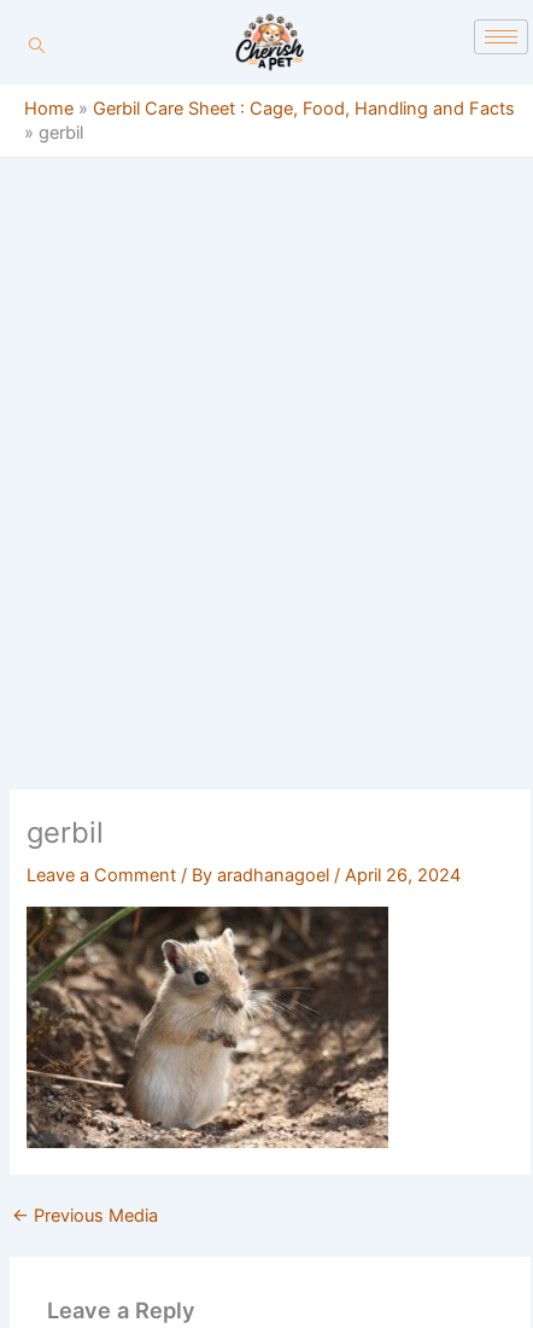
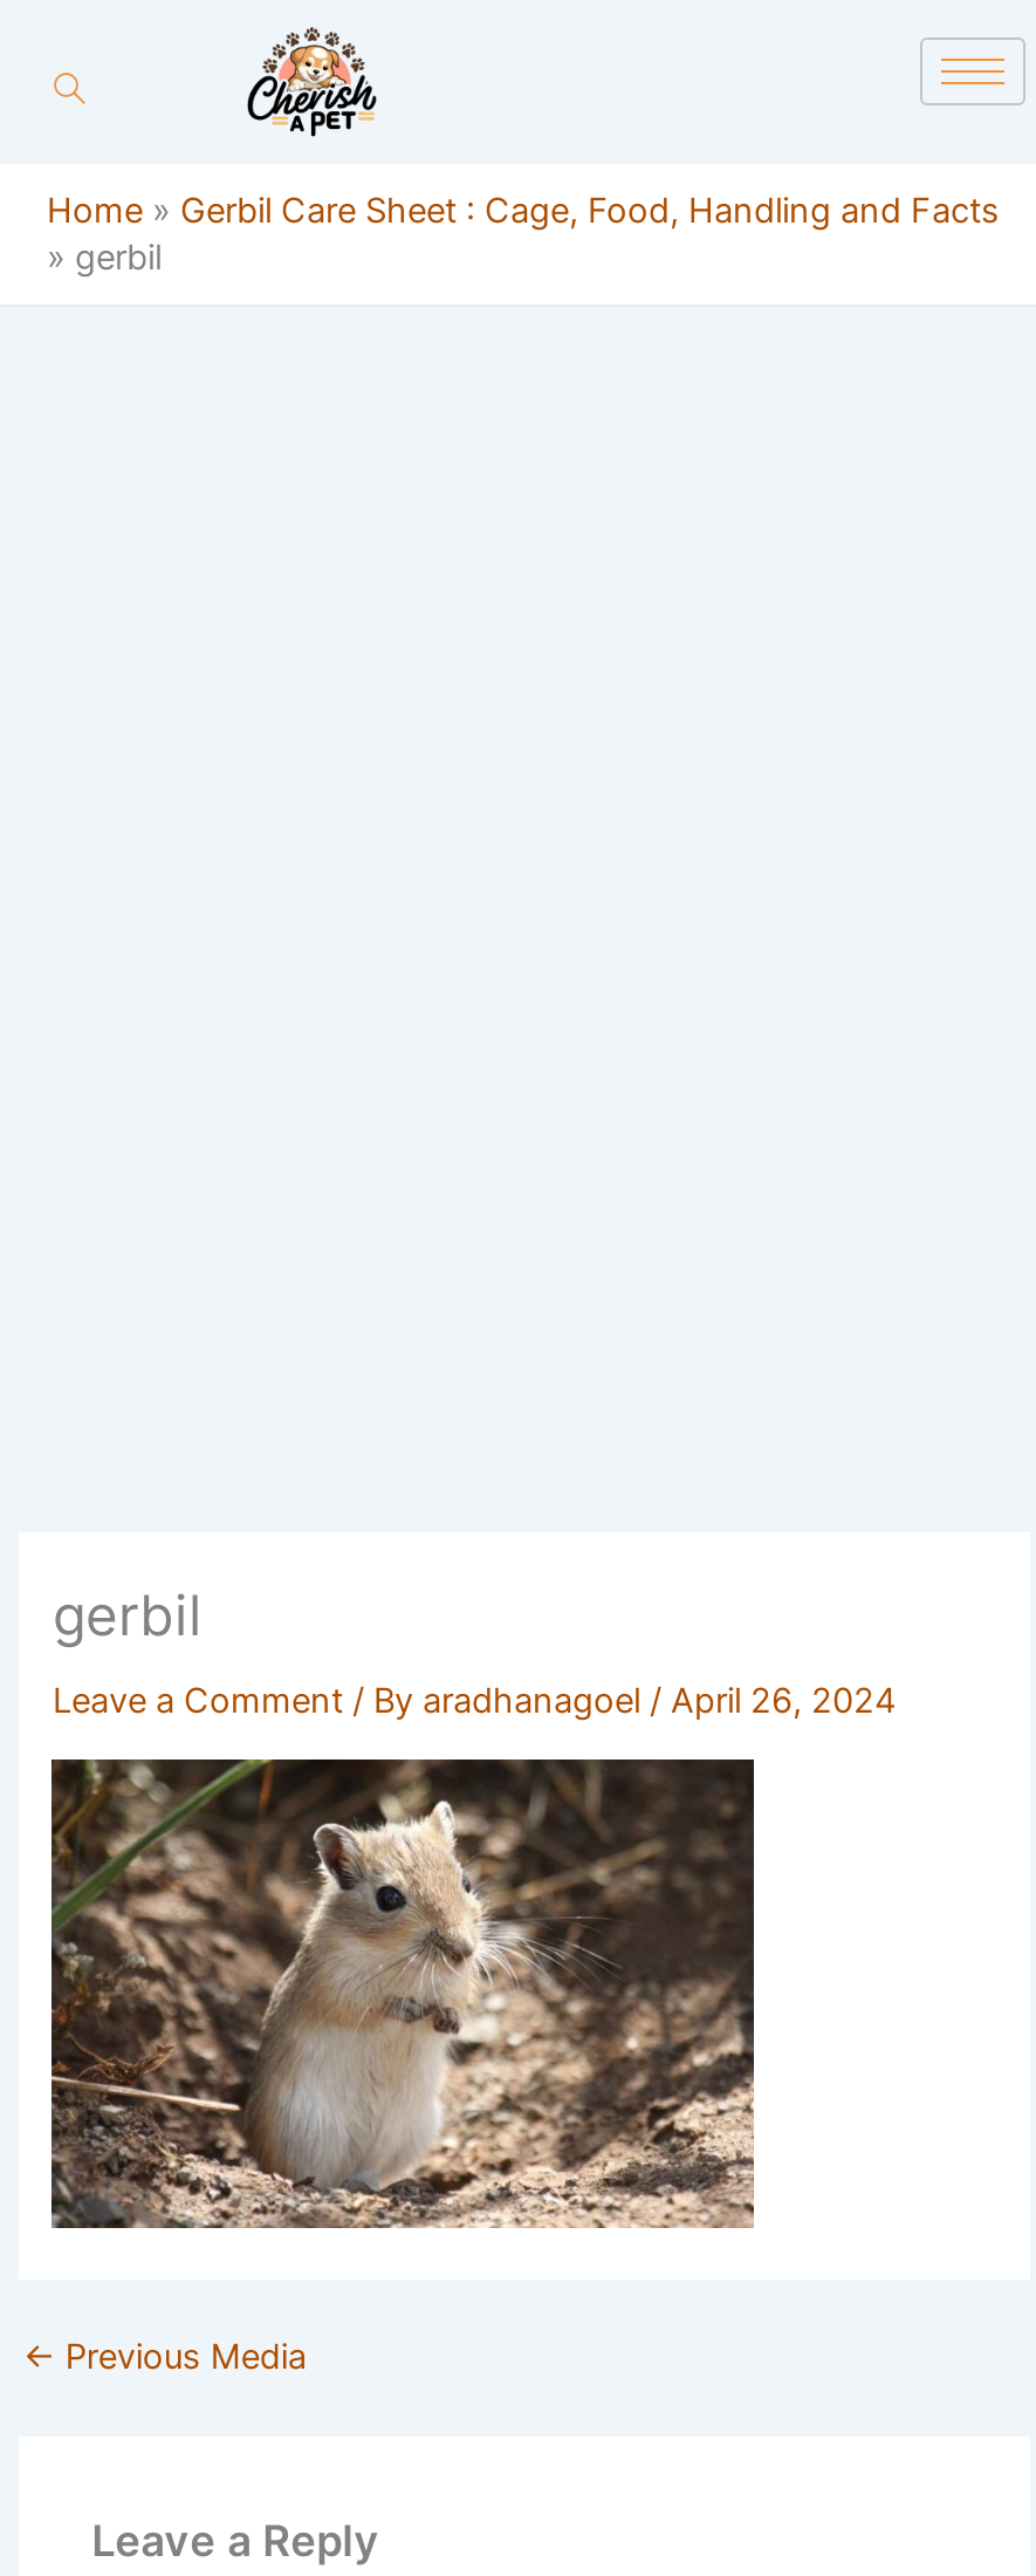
- [image]

+ [image]
